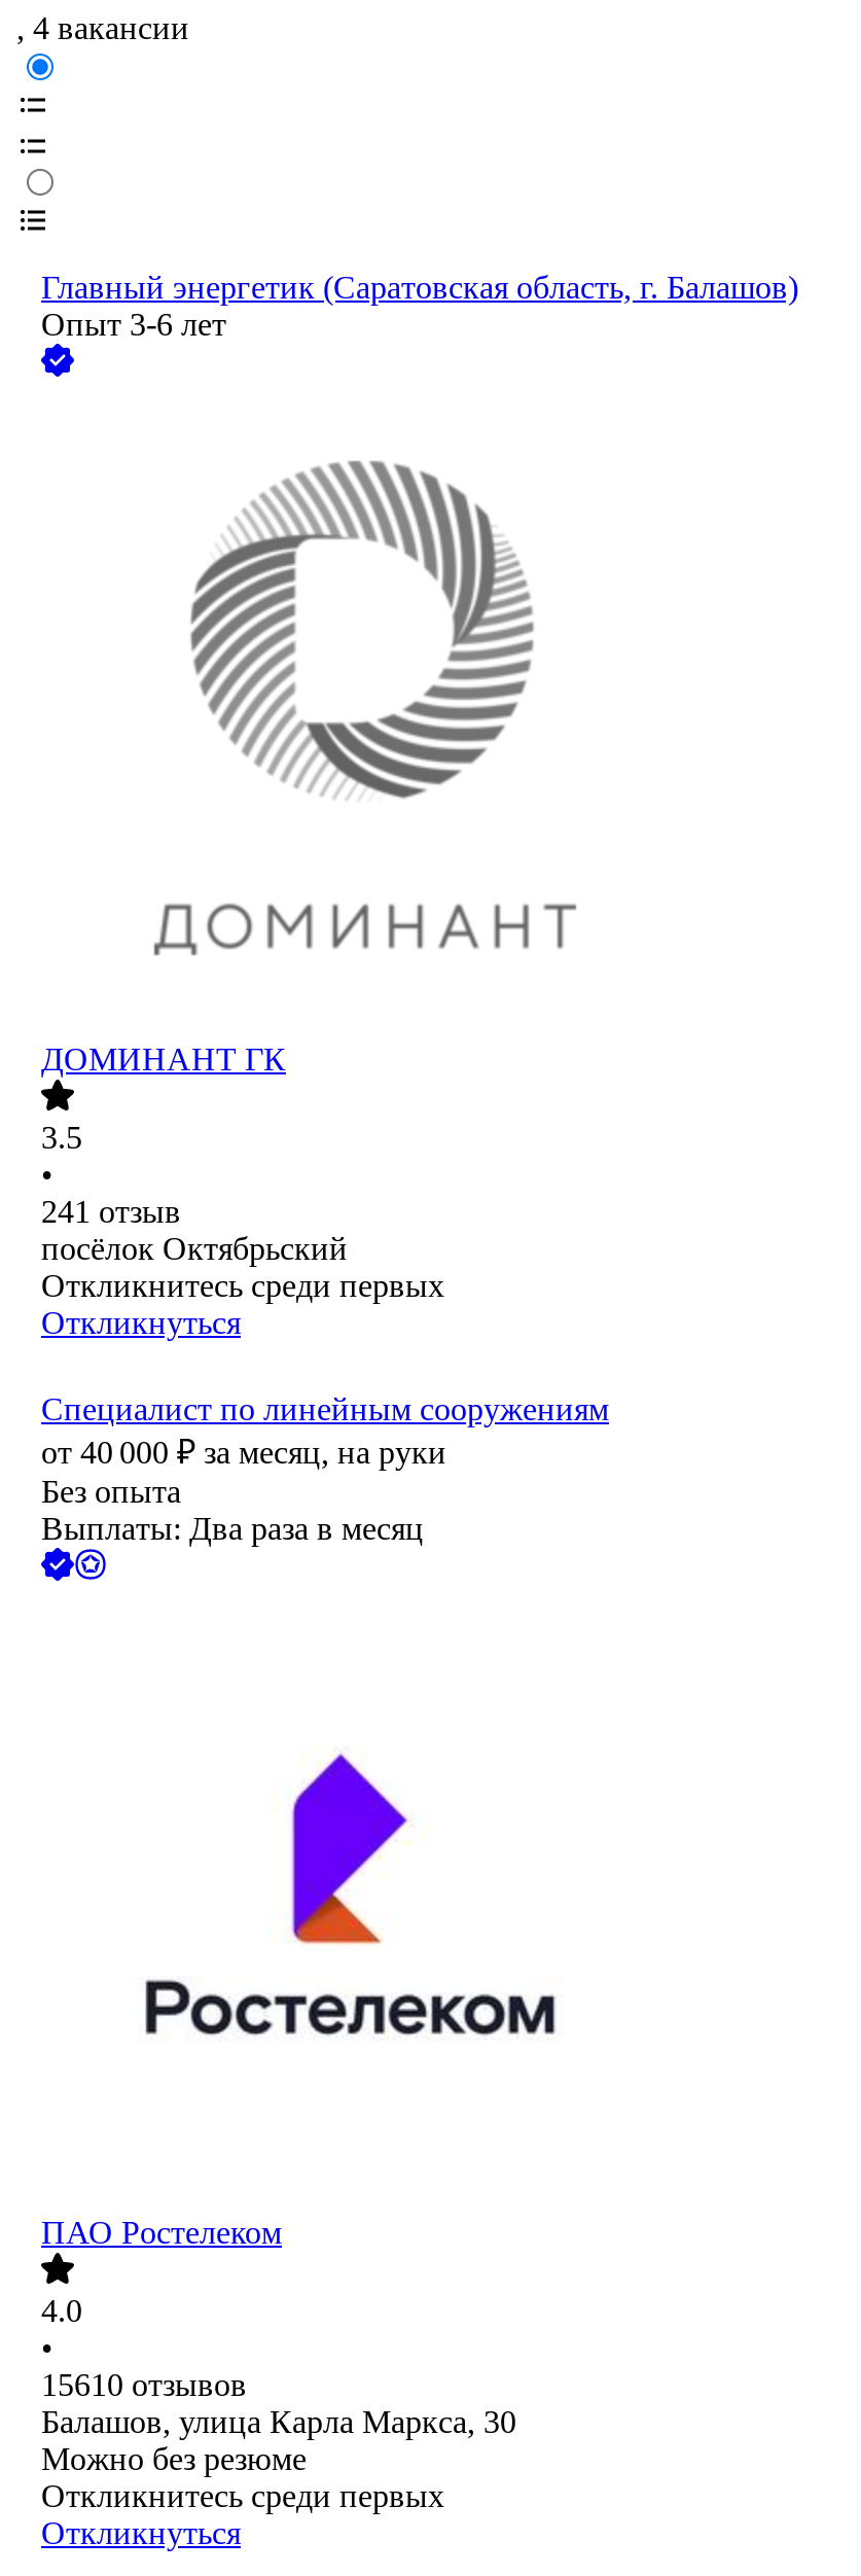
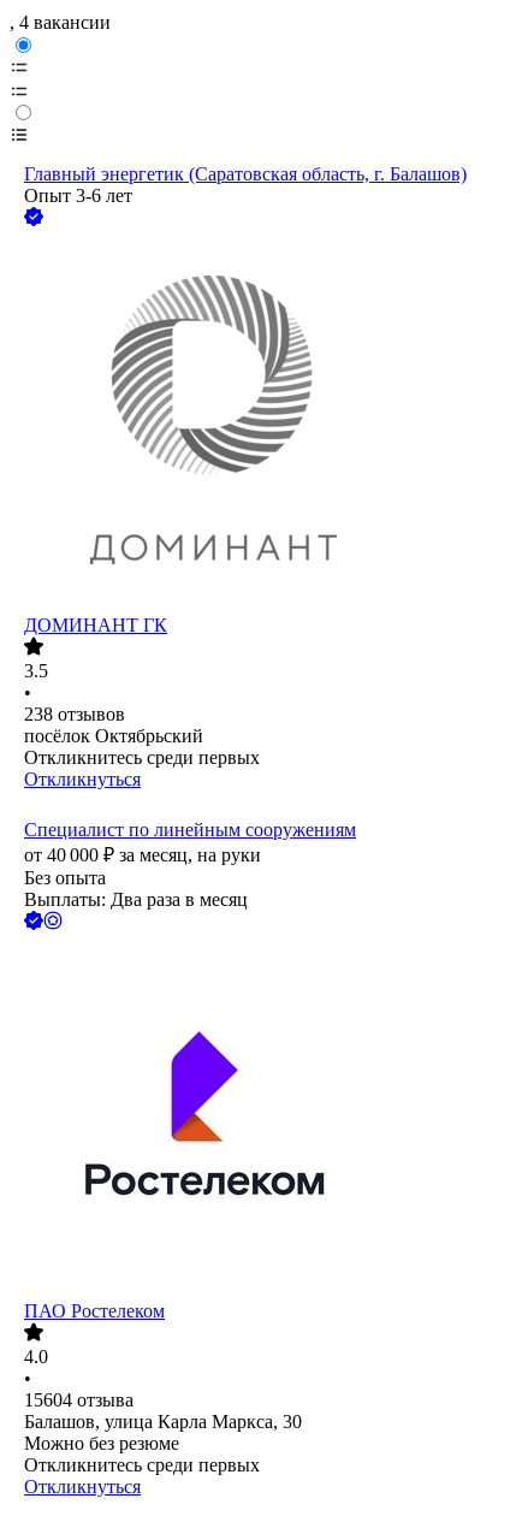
- 241 отзыв
+ 238 отзывов

- 15610 отзывов
+ 15604 отзыва
